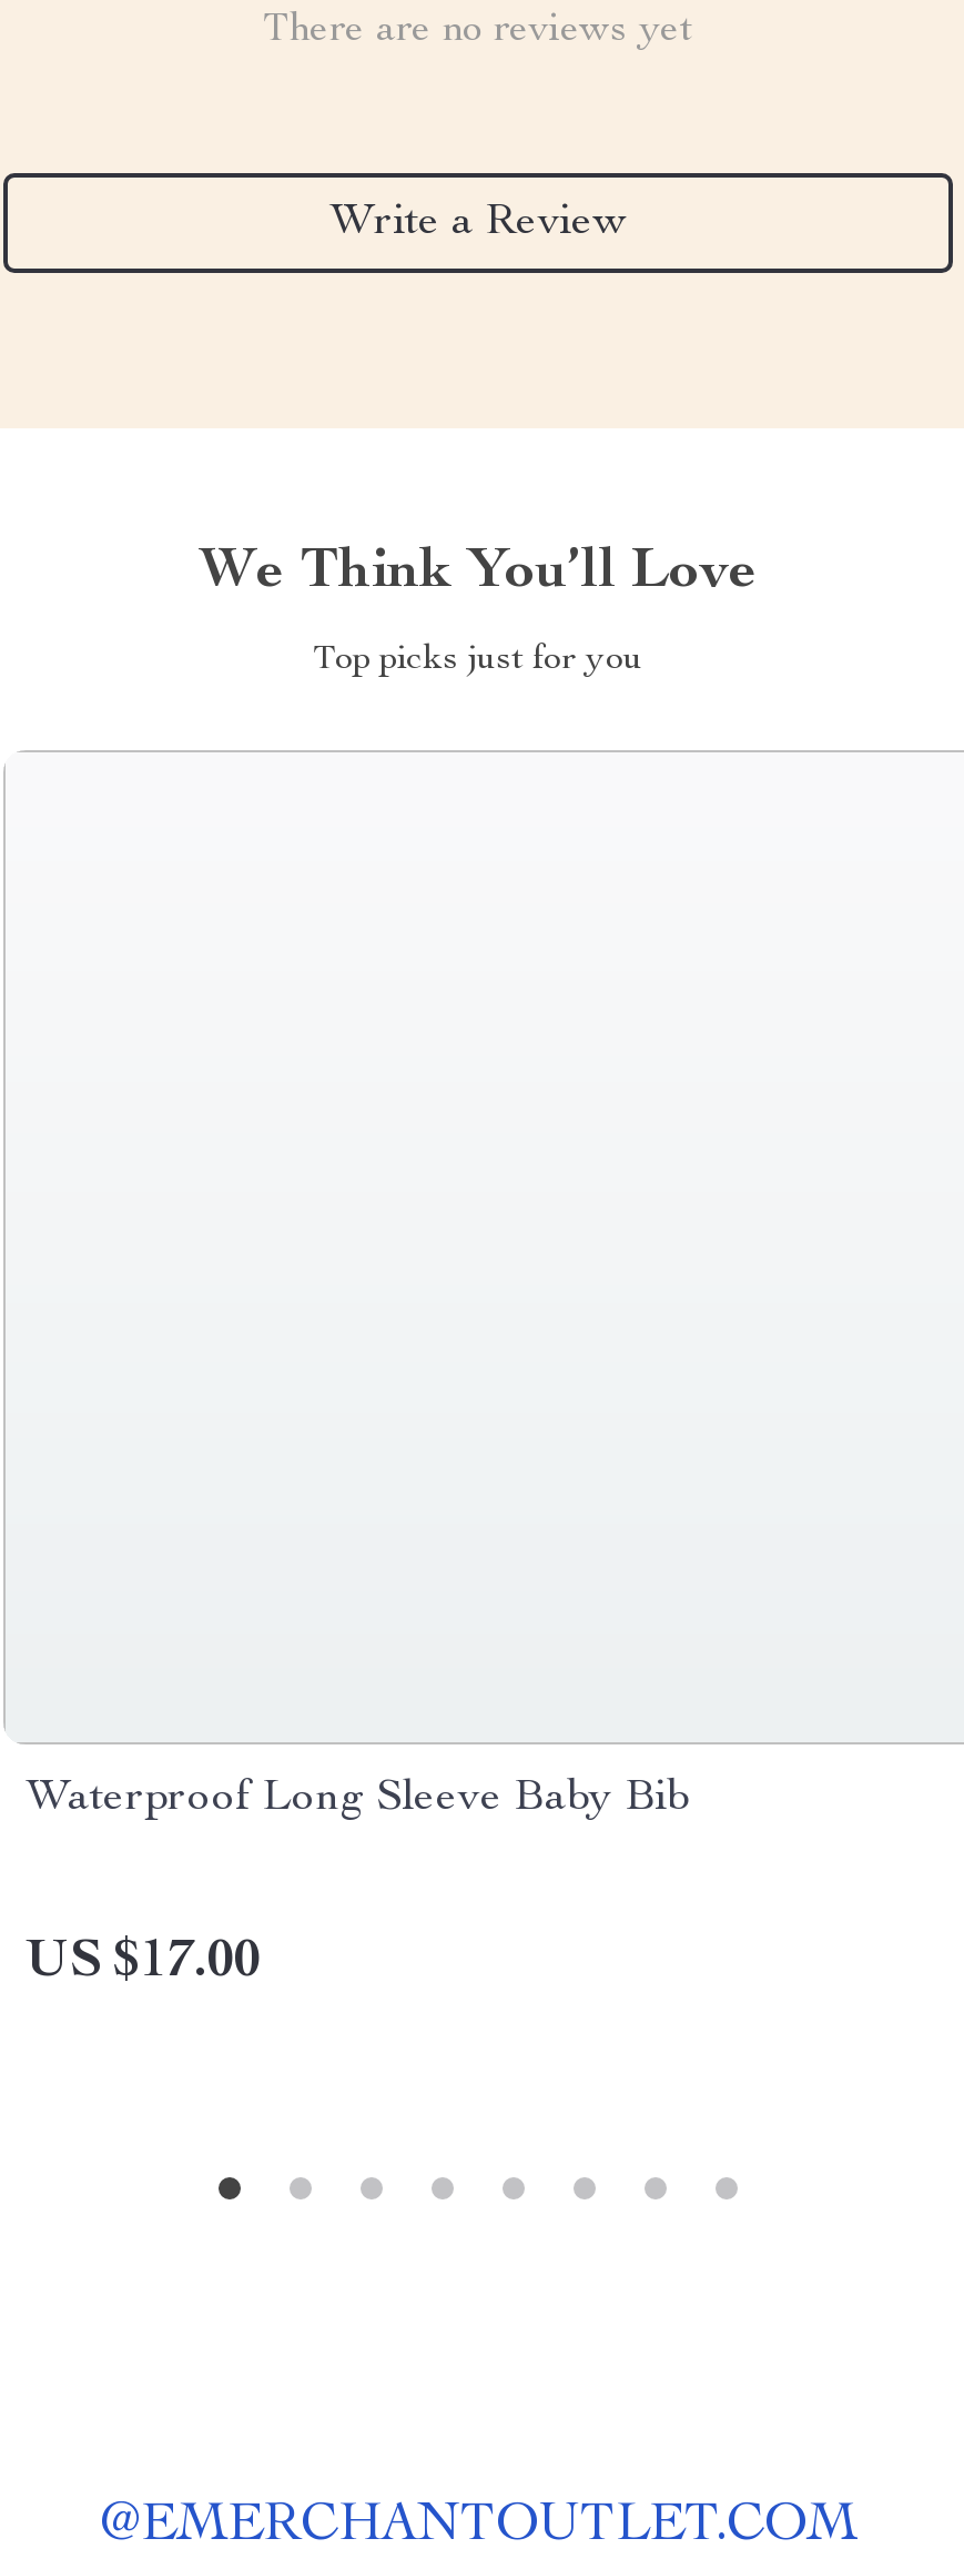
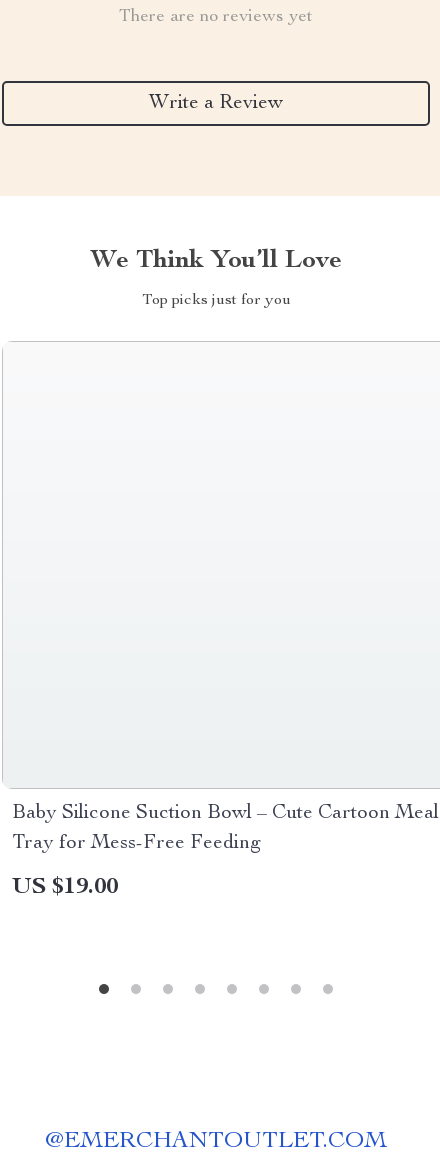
- Waterproof Long Sleeve Baby Bib
- US $17.00
+ Baby Silicone Suction Bowl – Cute Cartoon Meal
+ Tray for Mess-Free Feeding
+ US $19.00
